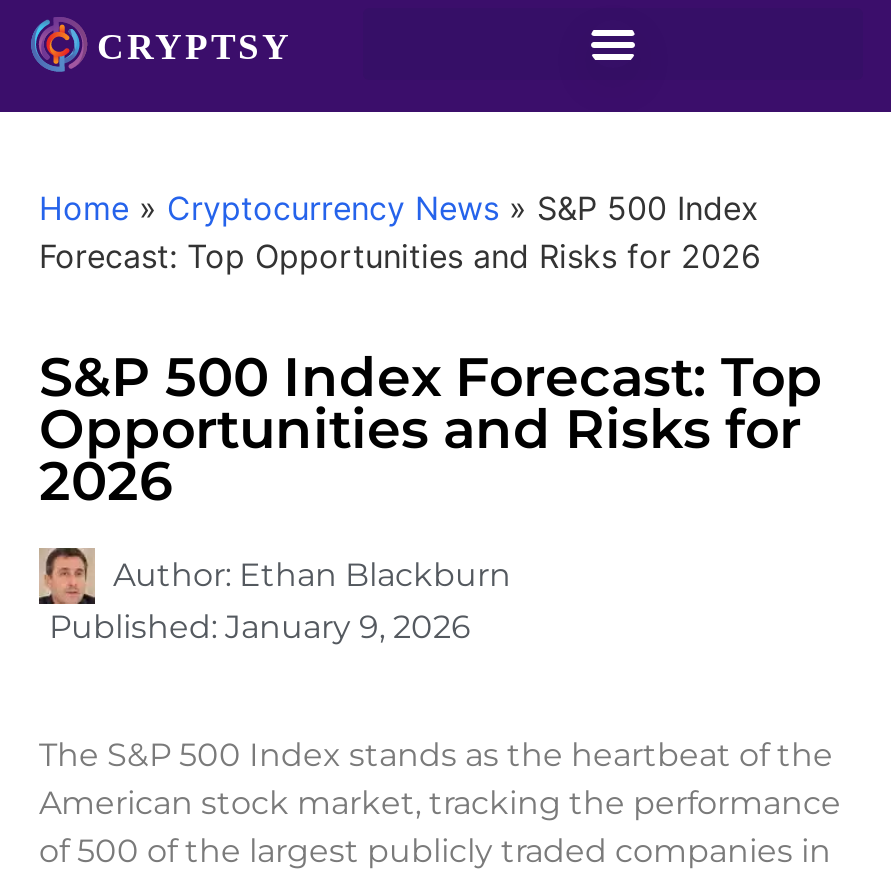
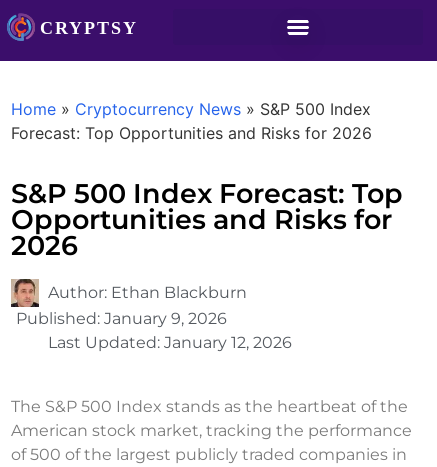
+ Last Updated: January 12, 2026
